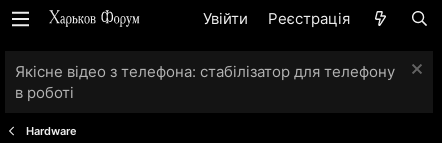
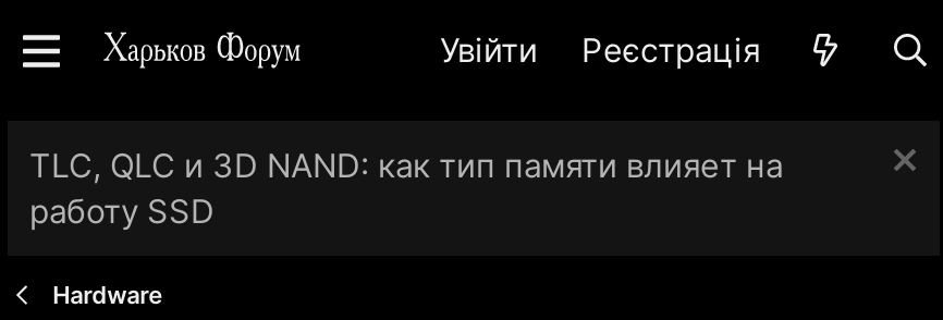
- Якісне відео з телефона: стабілізатор для телефону
- в роботі
+ TLC, QLC и 3D NAND: как тип памяти влияет на
+ работу SSD
